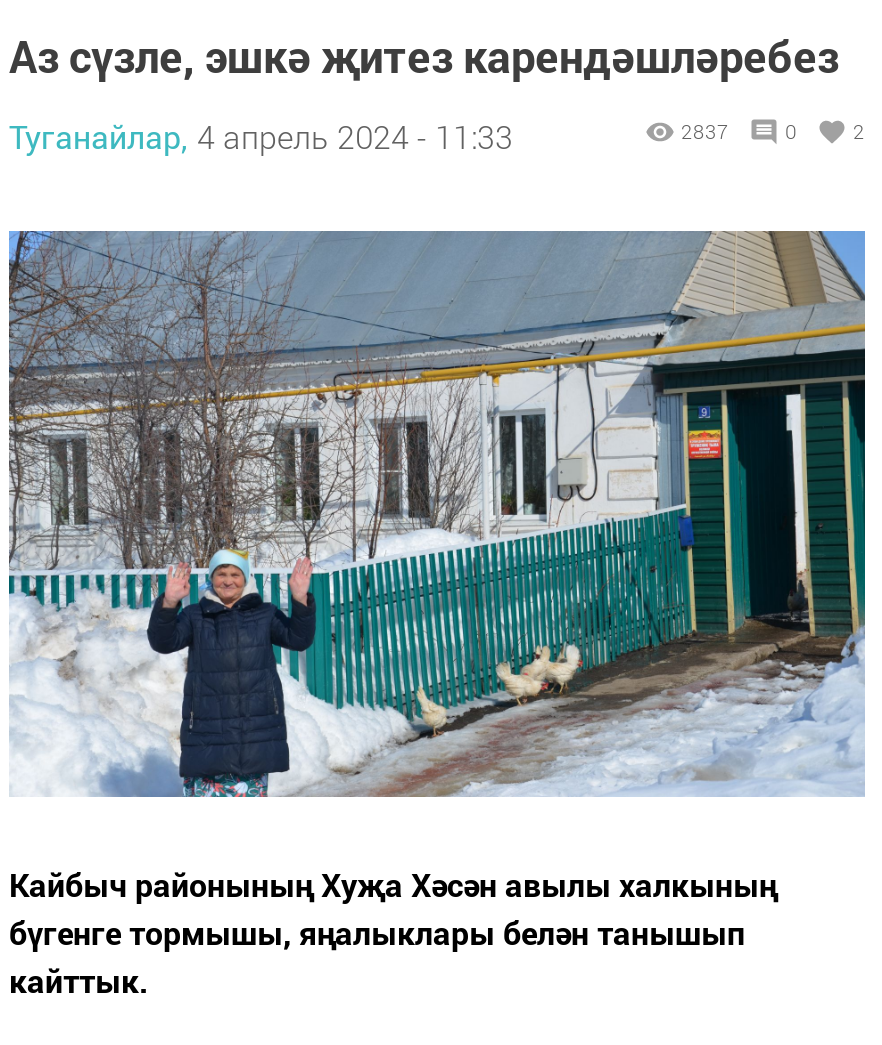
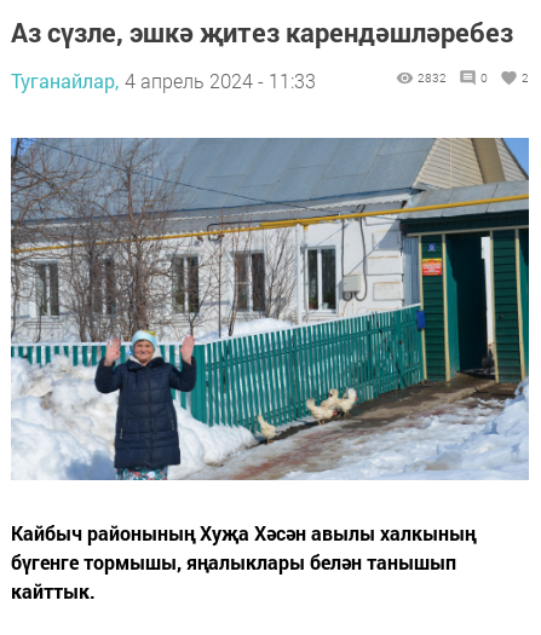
- 2837
+ 2832
